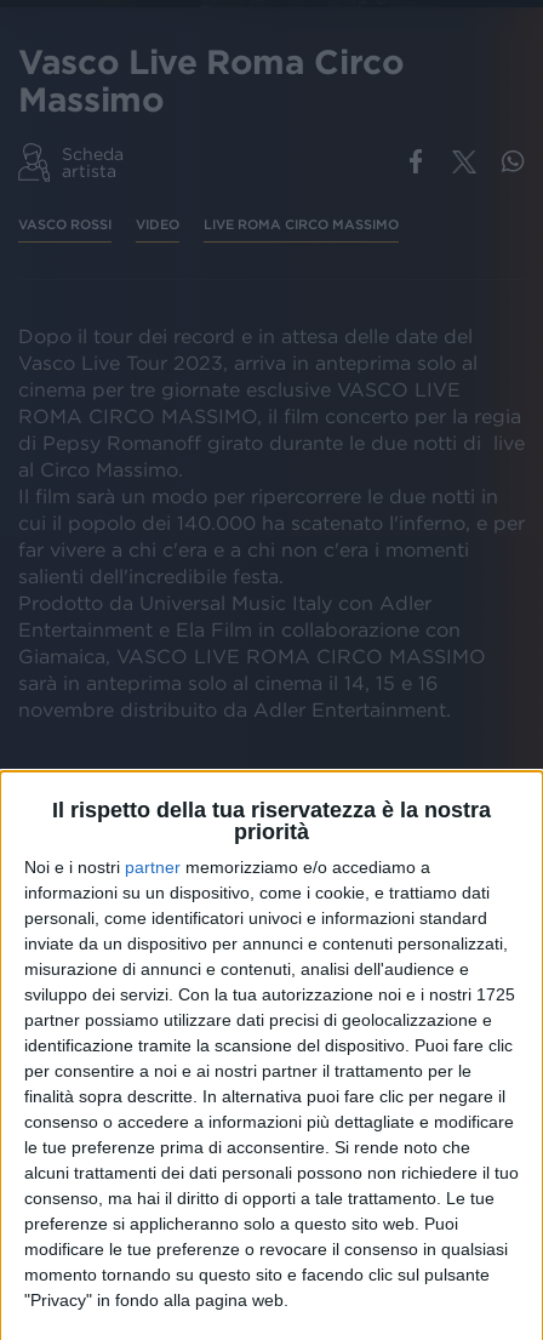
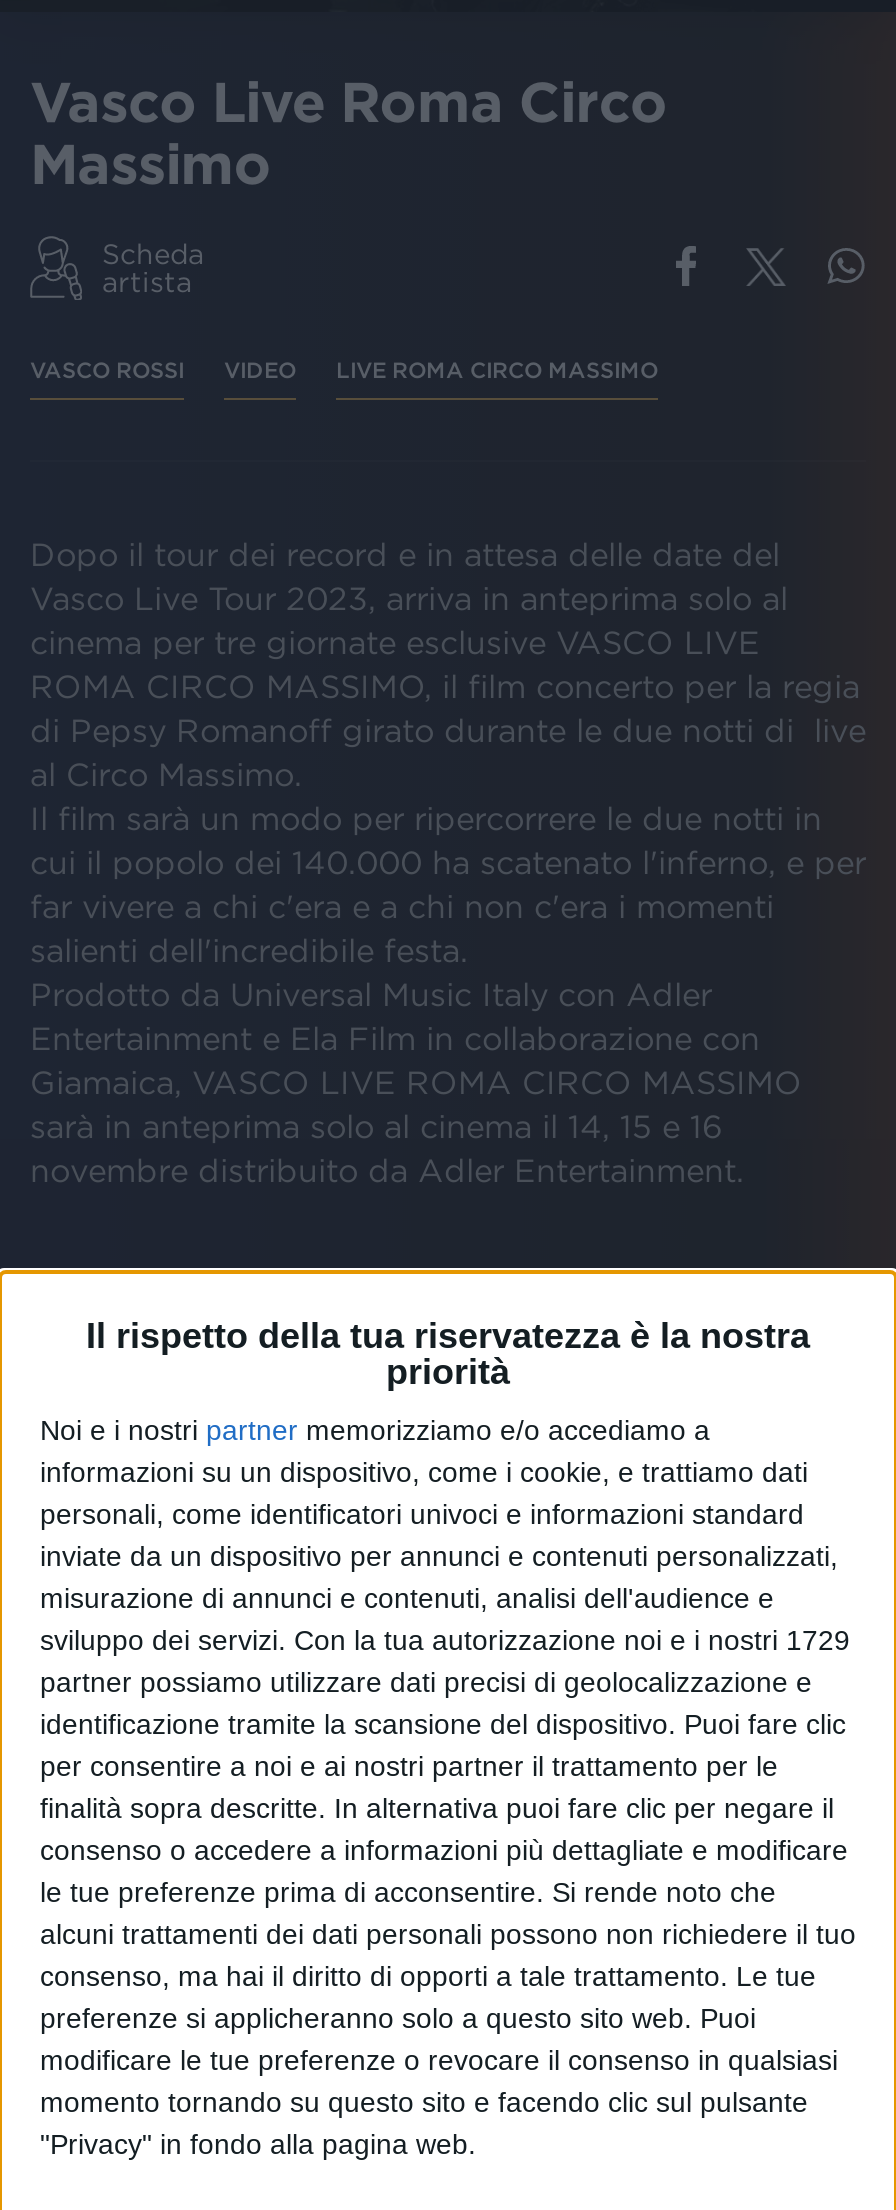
- sviluppo dei servizi. Con la tua autorizzazione noi e i nostri 1725
+ sviluppo dei servizi. Con la tua autorizzazione noi e i nostri 1729
